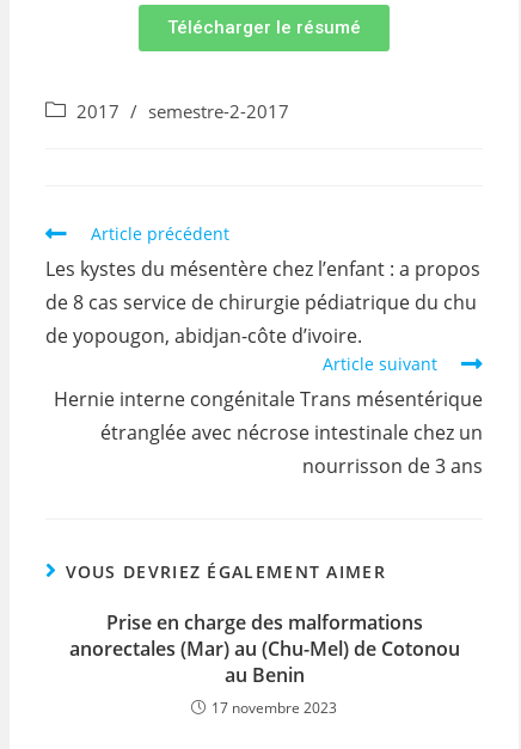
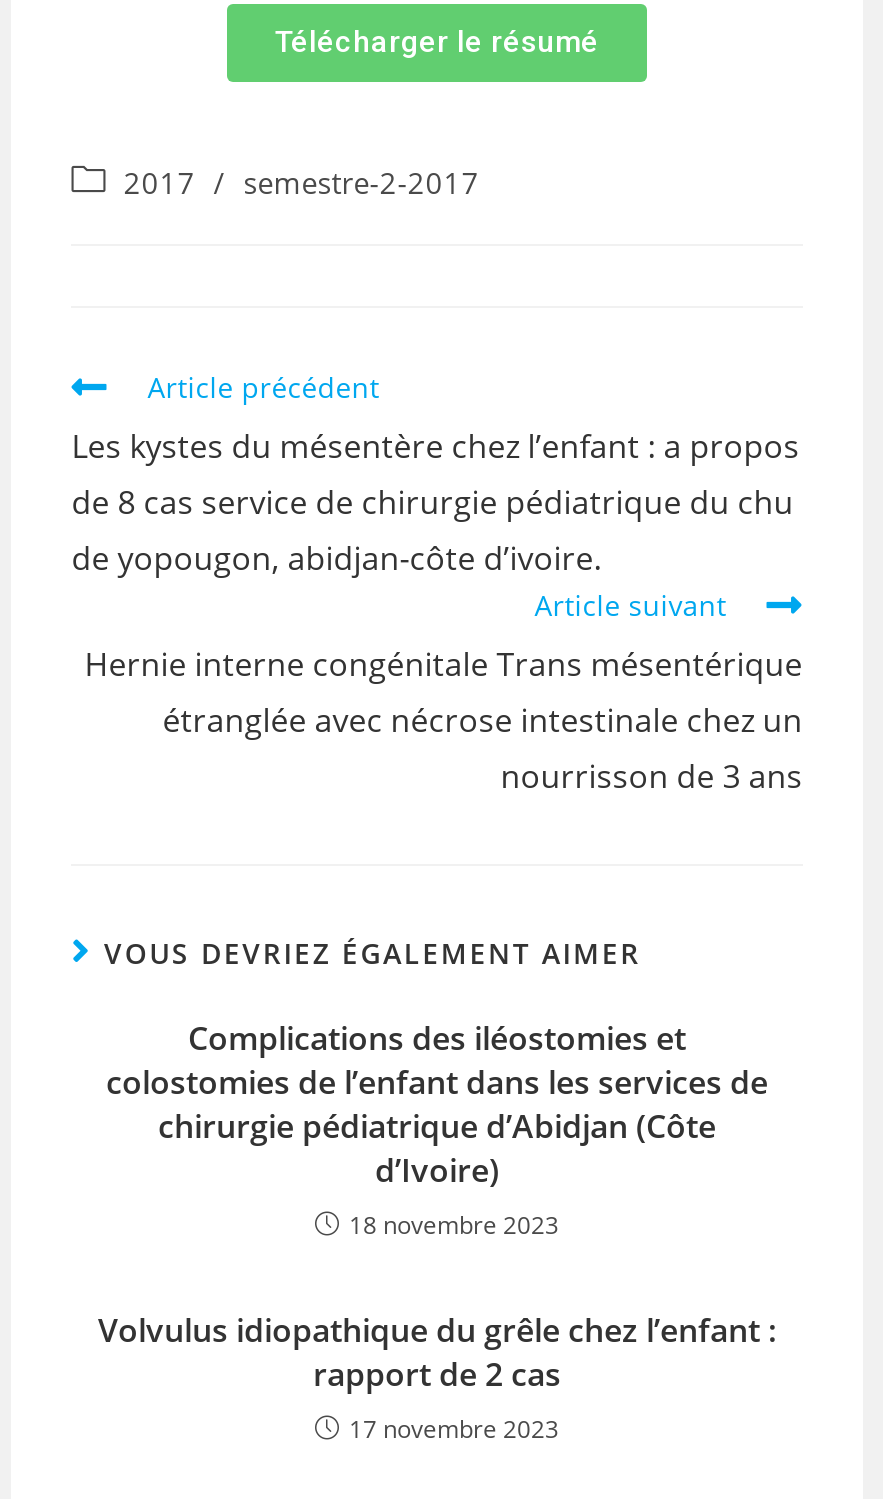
- Prise en charge des malformations
- anorectales (Mar) au (Chu-Mel) de Cotonou
- au Benin
+ Complications des iléostomies et
+ colostomies de l’enfant dans les services de
+ chirurgie pédiatrique d’Abidjan (Côte
+ d’Ivoire)
+ 18 novembre 2023
+ Volvulus idiopathique du grêle chez l’enfant :
+ rapport de 2 cas
